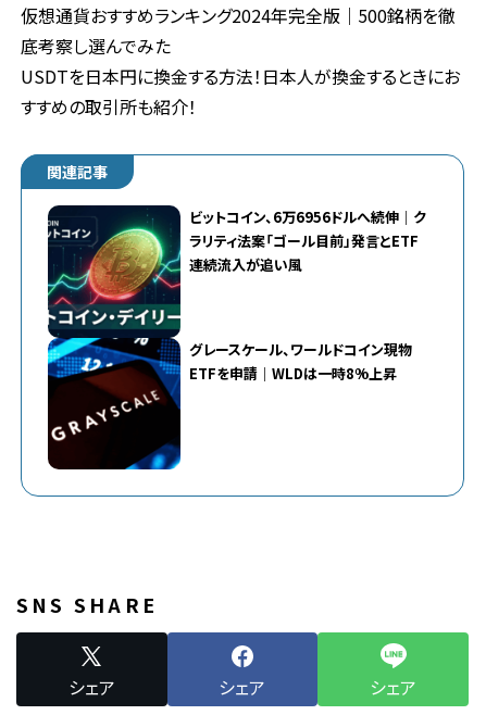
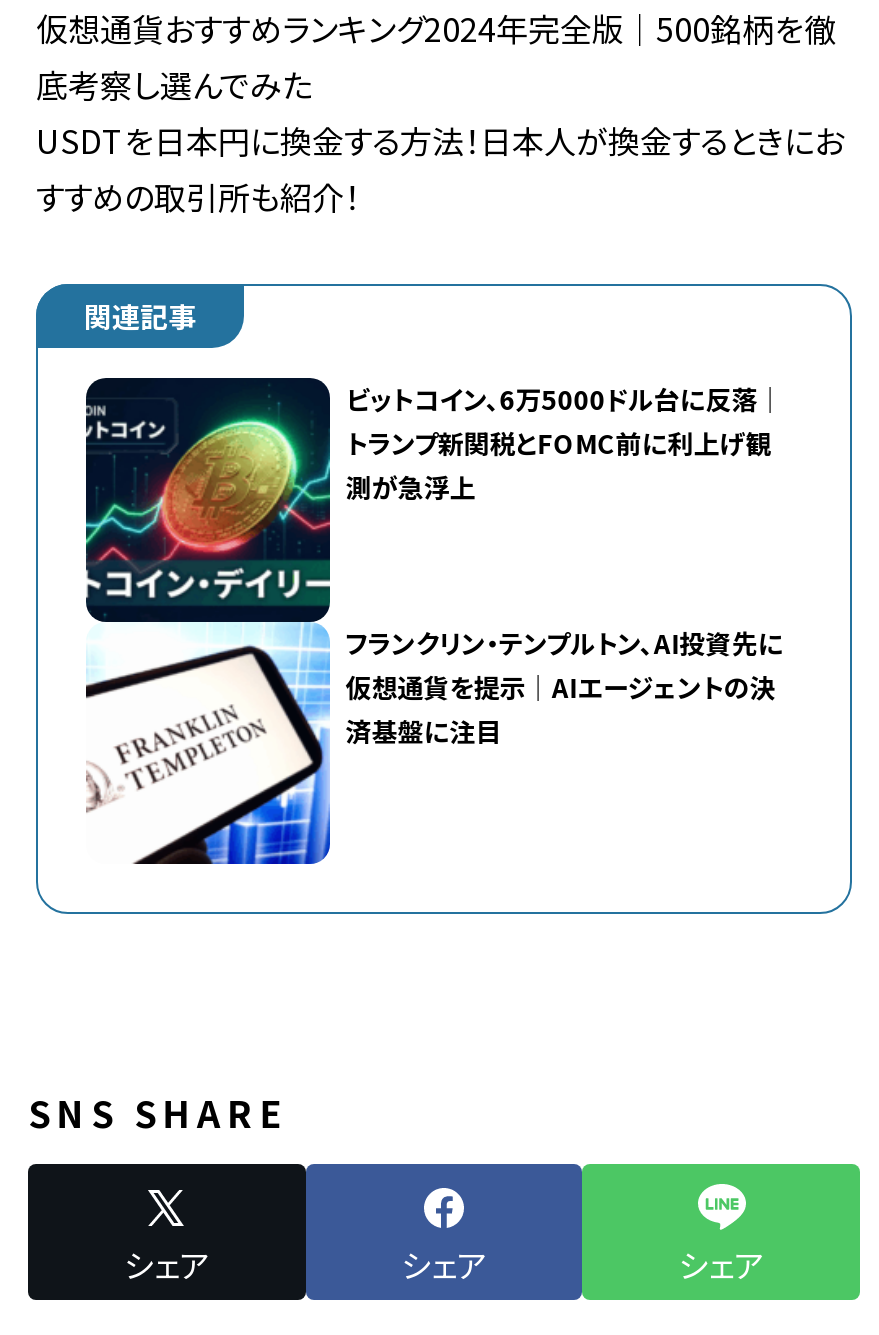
- ビットコイン、6万6956ドルへ続伸｜ク
- ラリティ法案「ゴール目前」発言とETF
- 連続流入が追い風
+ ビットコイン、6万5000ドル台に反落｜
+ トランプ新関税とFOMC前に利上げ観
+ 測が急浮上

- [image]
- グレースケール、ワールドコイン現物
- ETFを申請｜WLDは一時8%上昇
+ [image]
+ フランクリン・テンプルトン、AI投資先に
+ 仮想通貨を提示｜AIエージェントの決
+ 済基盤に注目
